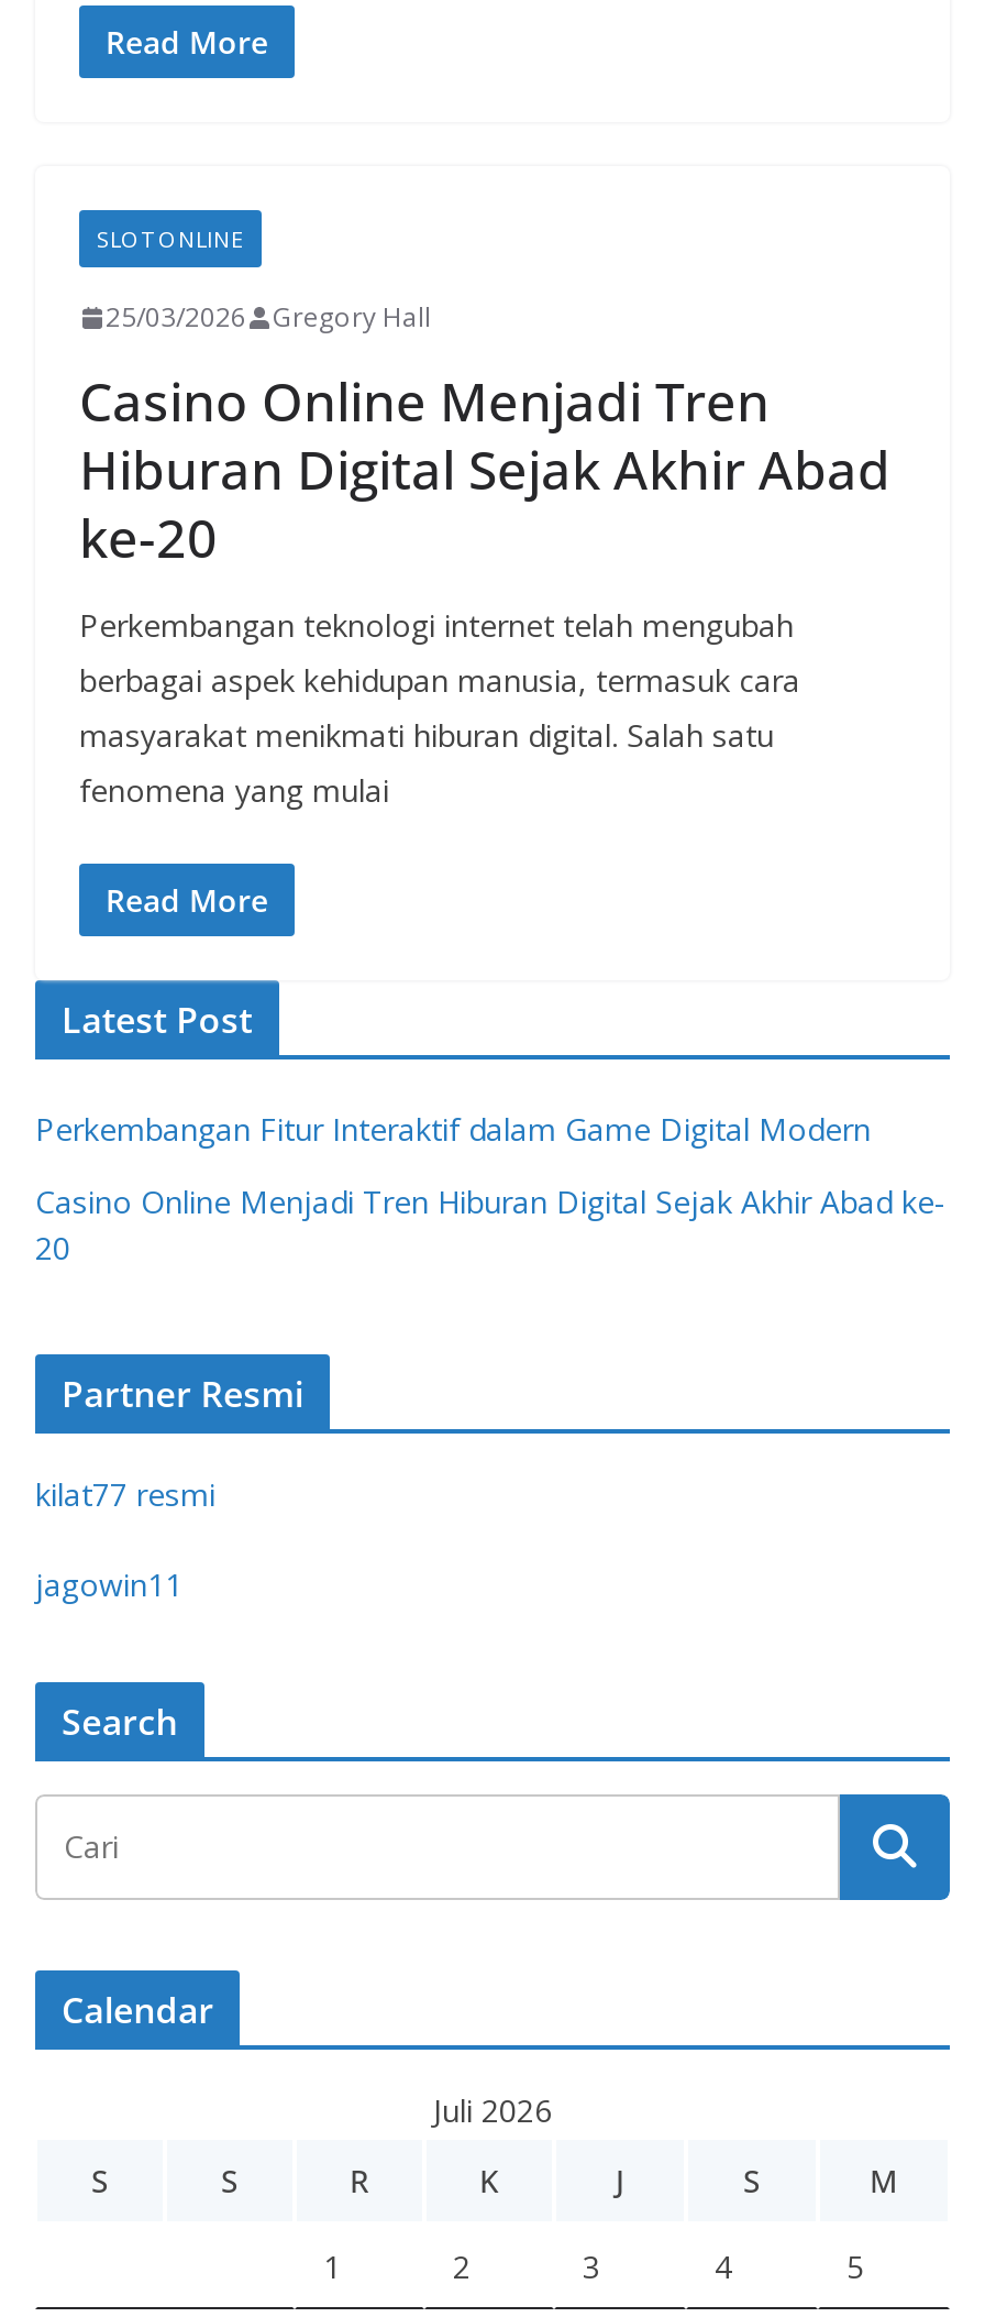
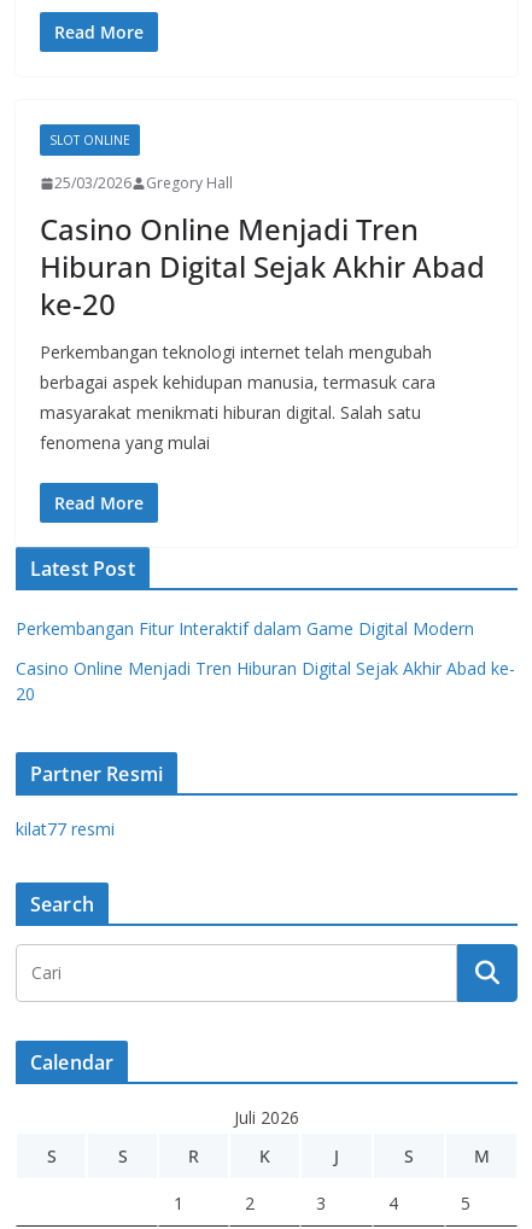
- jagowin11
